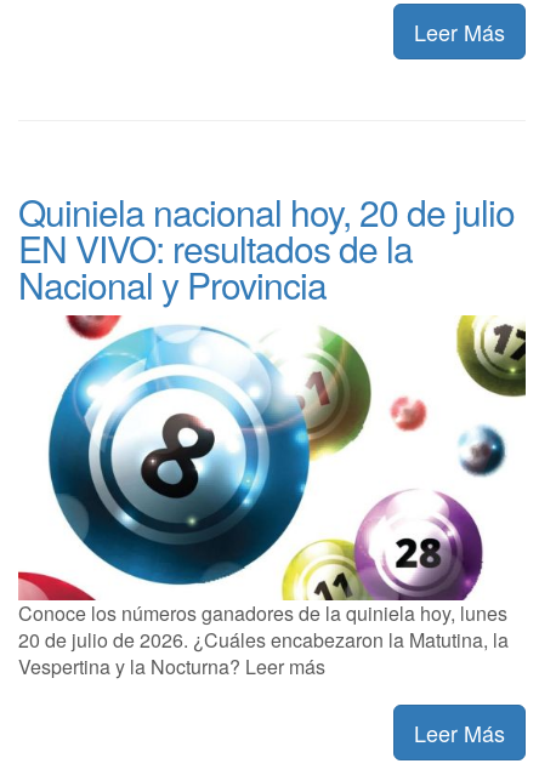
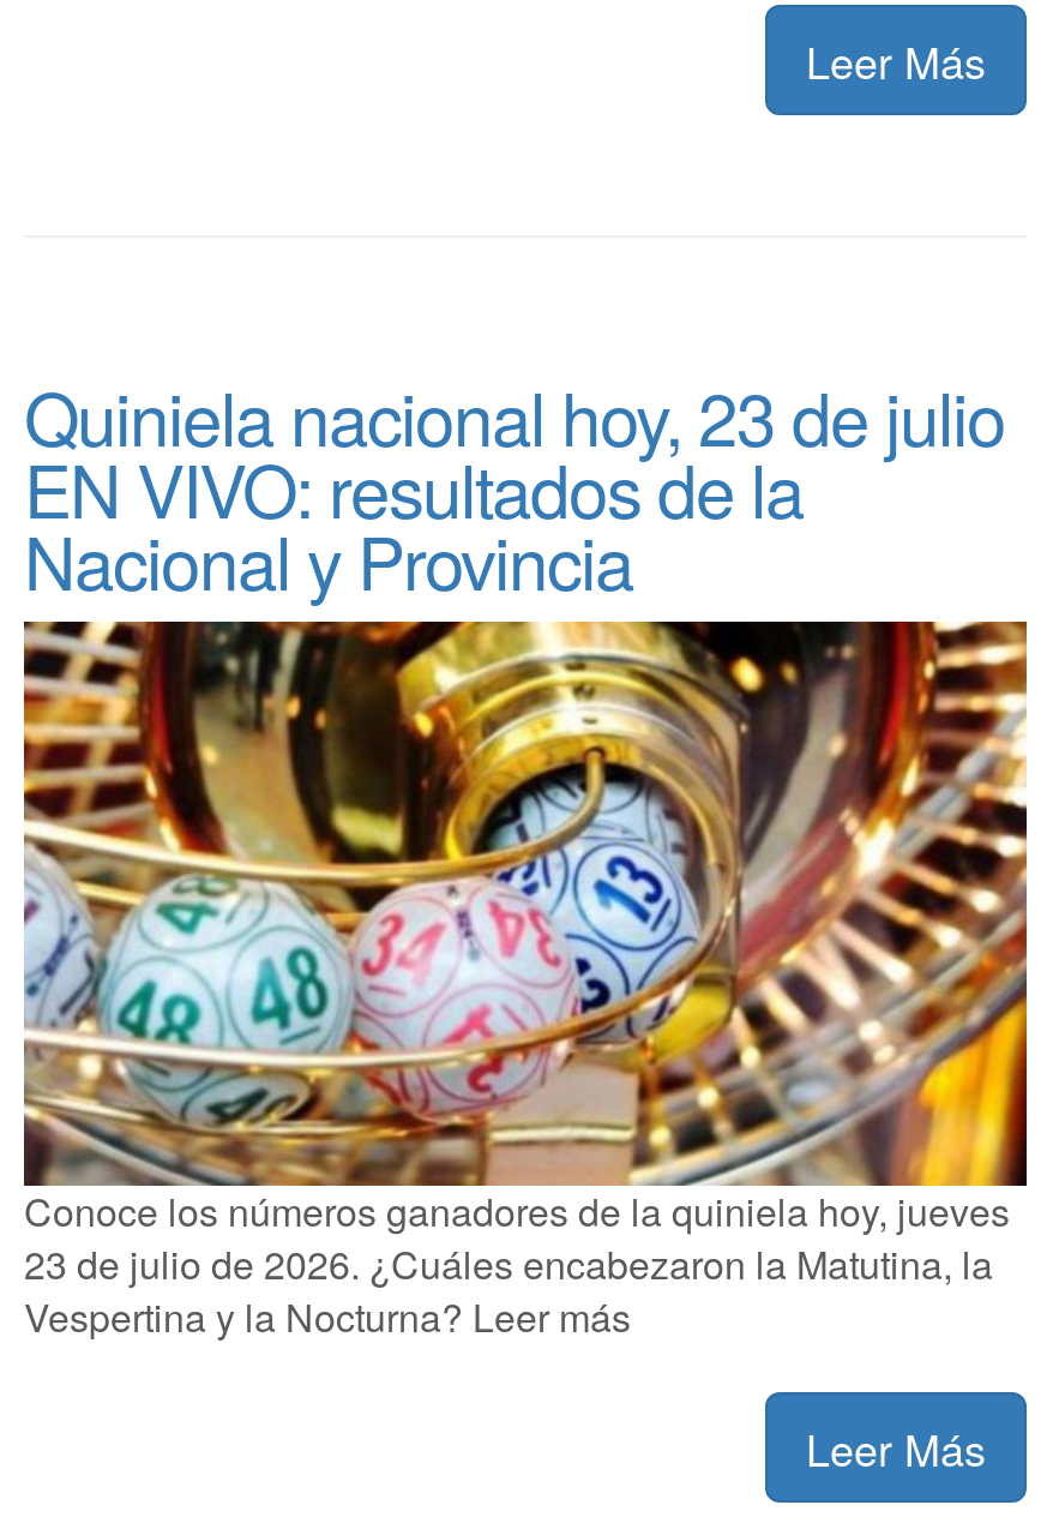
- Quiniela nacional hoy, 20 de julio
+ Quiniela nacional hoy, 23 de julio

- [image]
- Conoce los números ganadores de la quiniela hoy, lunes
+ [image]
+ Conoce los números ganadores de la quiniela hoy, jueves

- 20 de julio de 2026. ¿Cuáles encabezaron la Matutina, la
+ 23 de julio de 2026. ¿Cuáles encabezaron la Matutina, la
